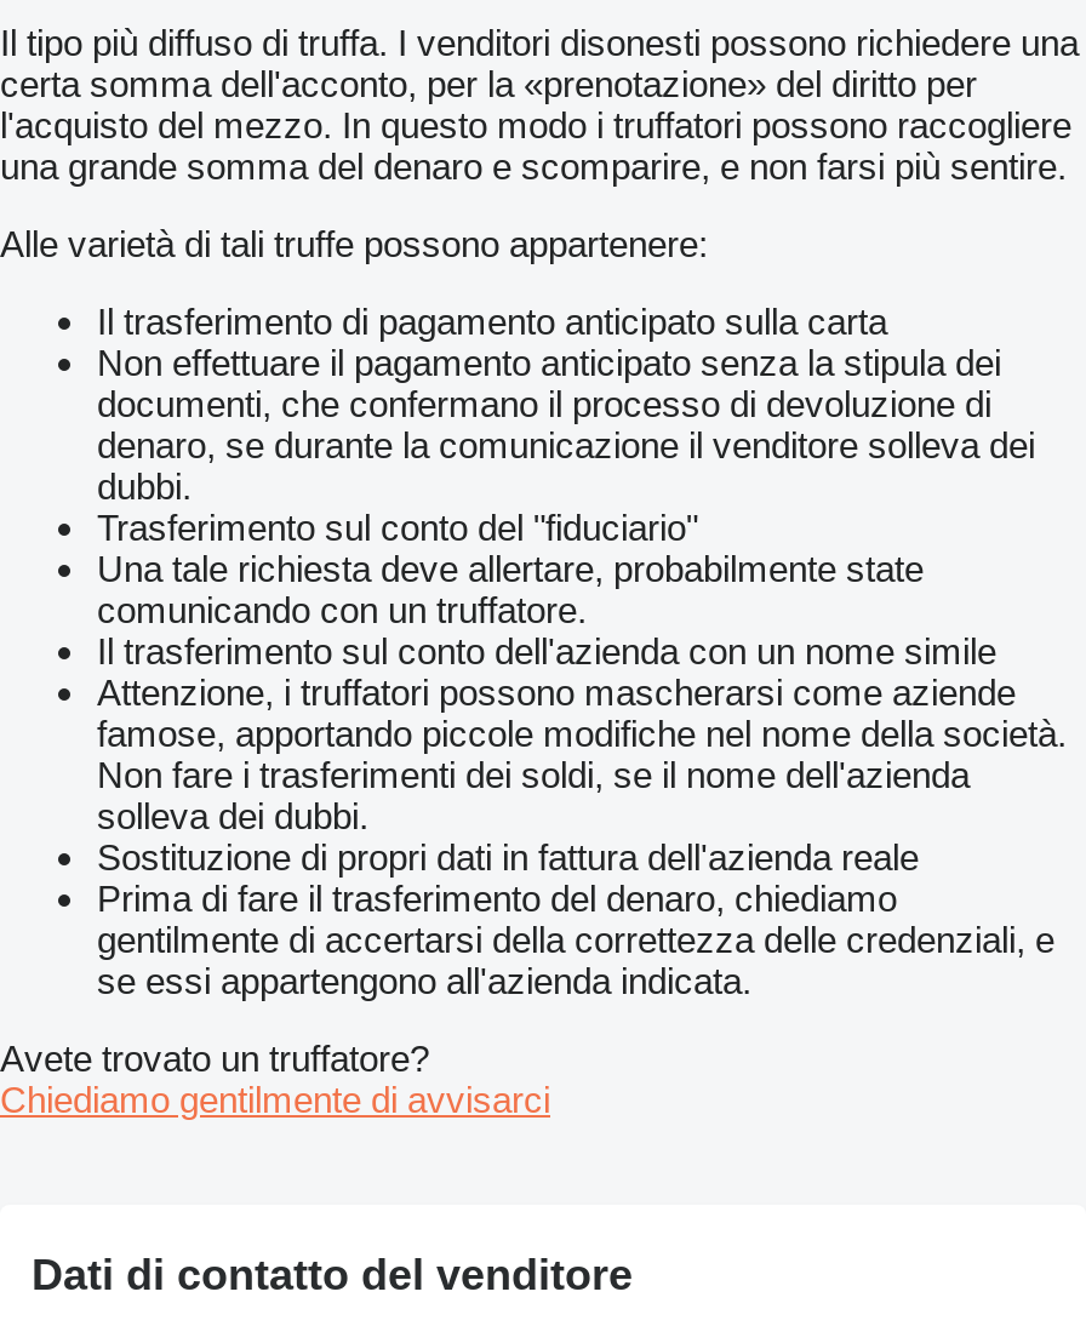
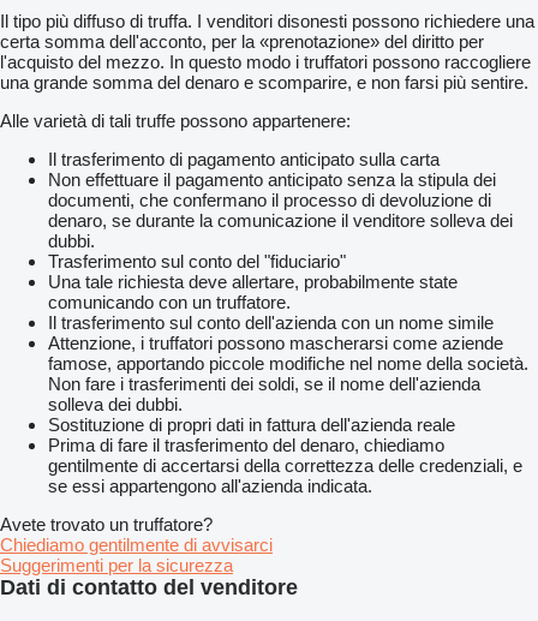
+ Suggerimenti per la sicurezza
